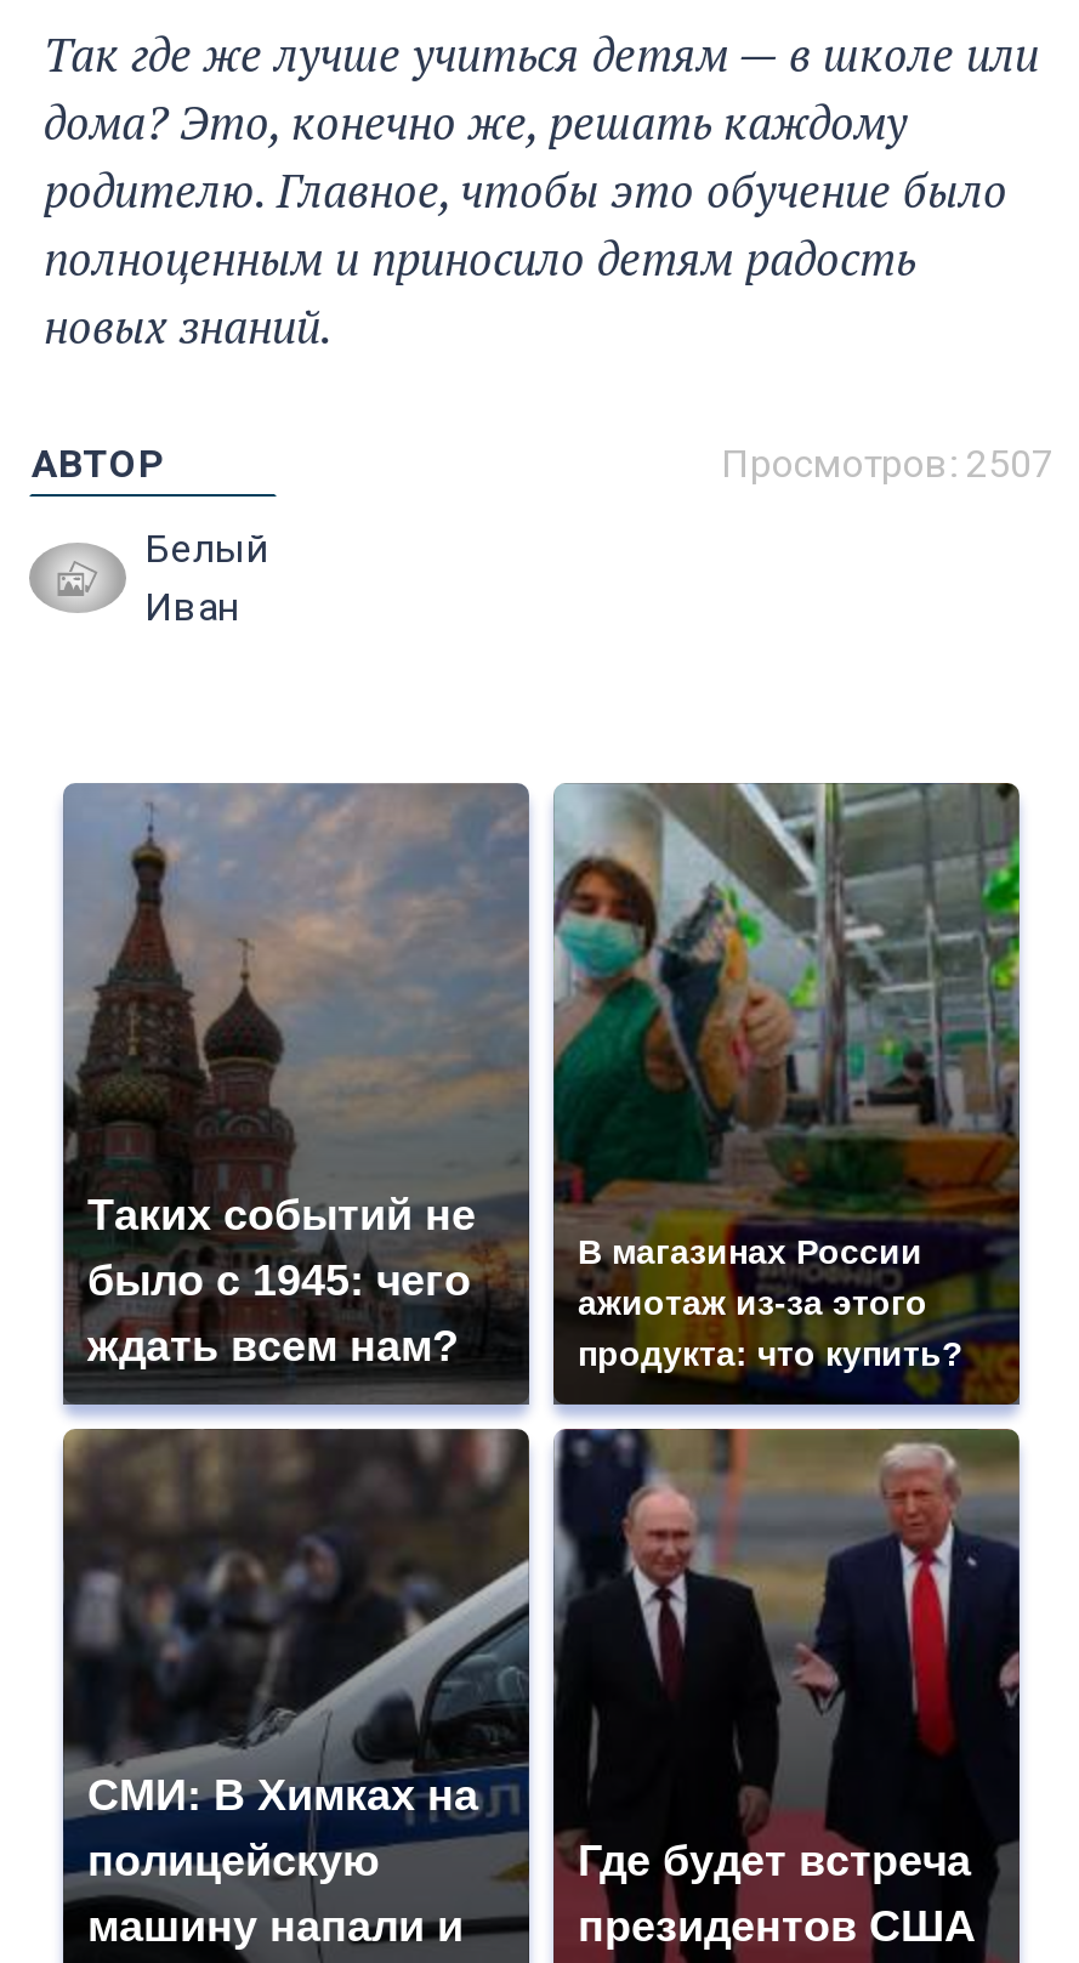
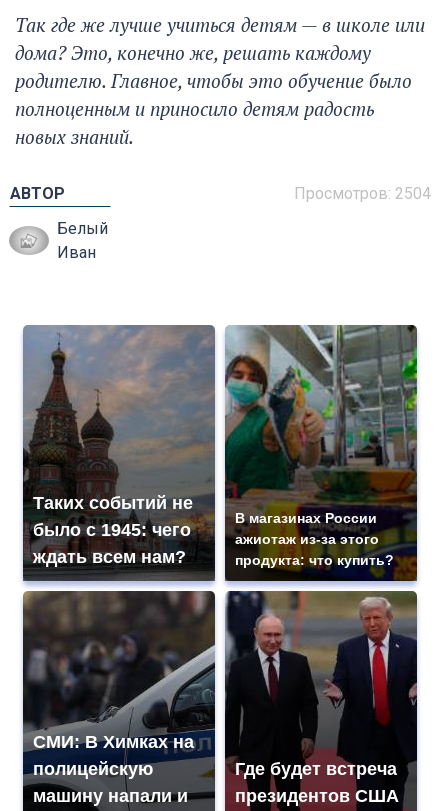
- Просмотров: 2507
+ Просмотров: 2504
